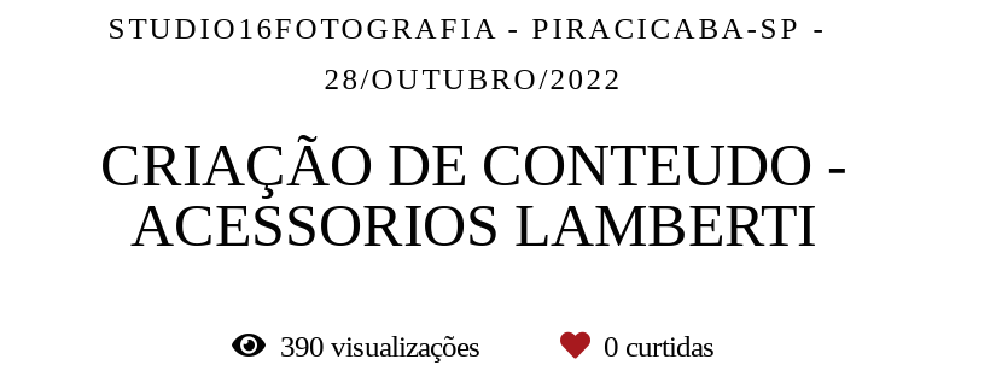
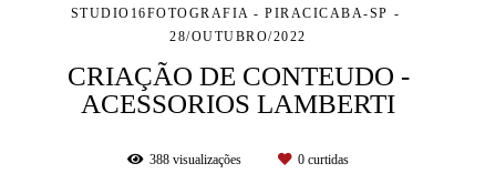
- 390 visualizações
+ 388 visualizações
